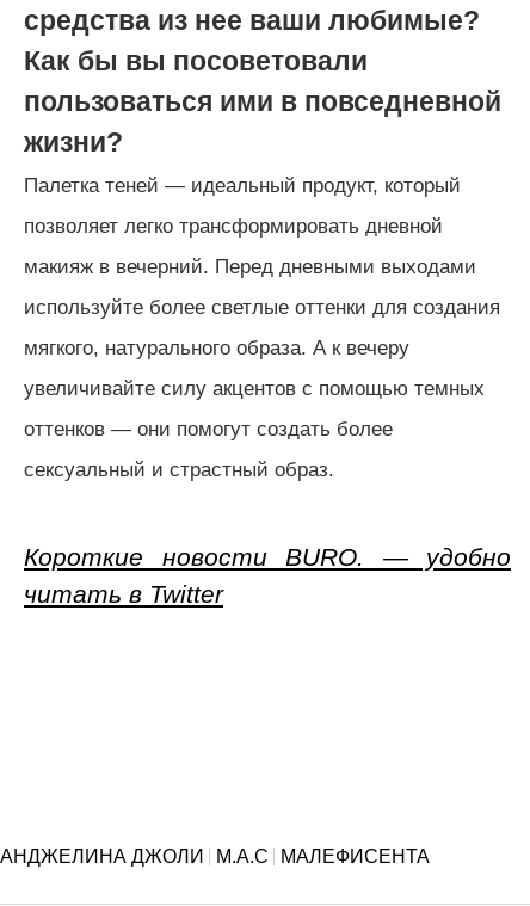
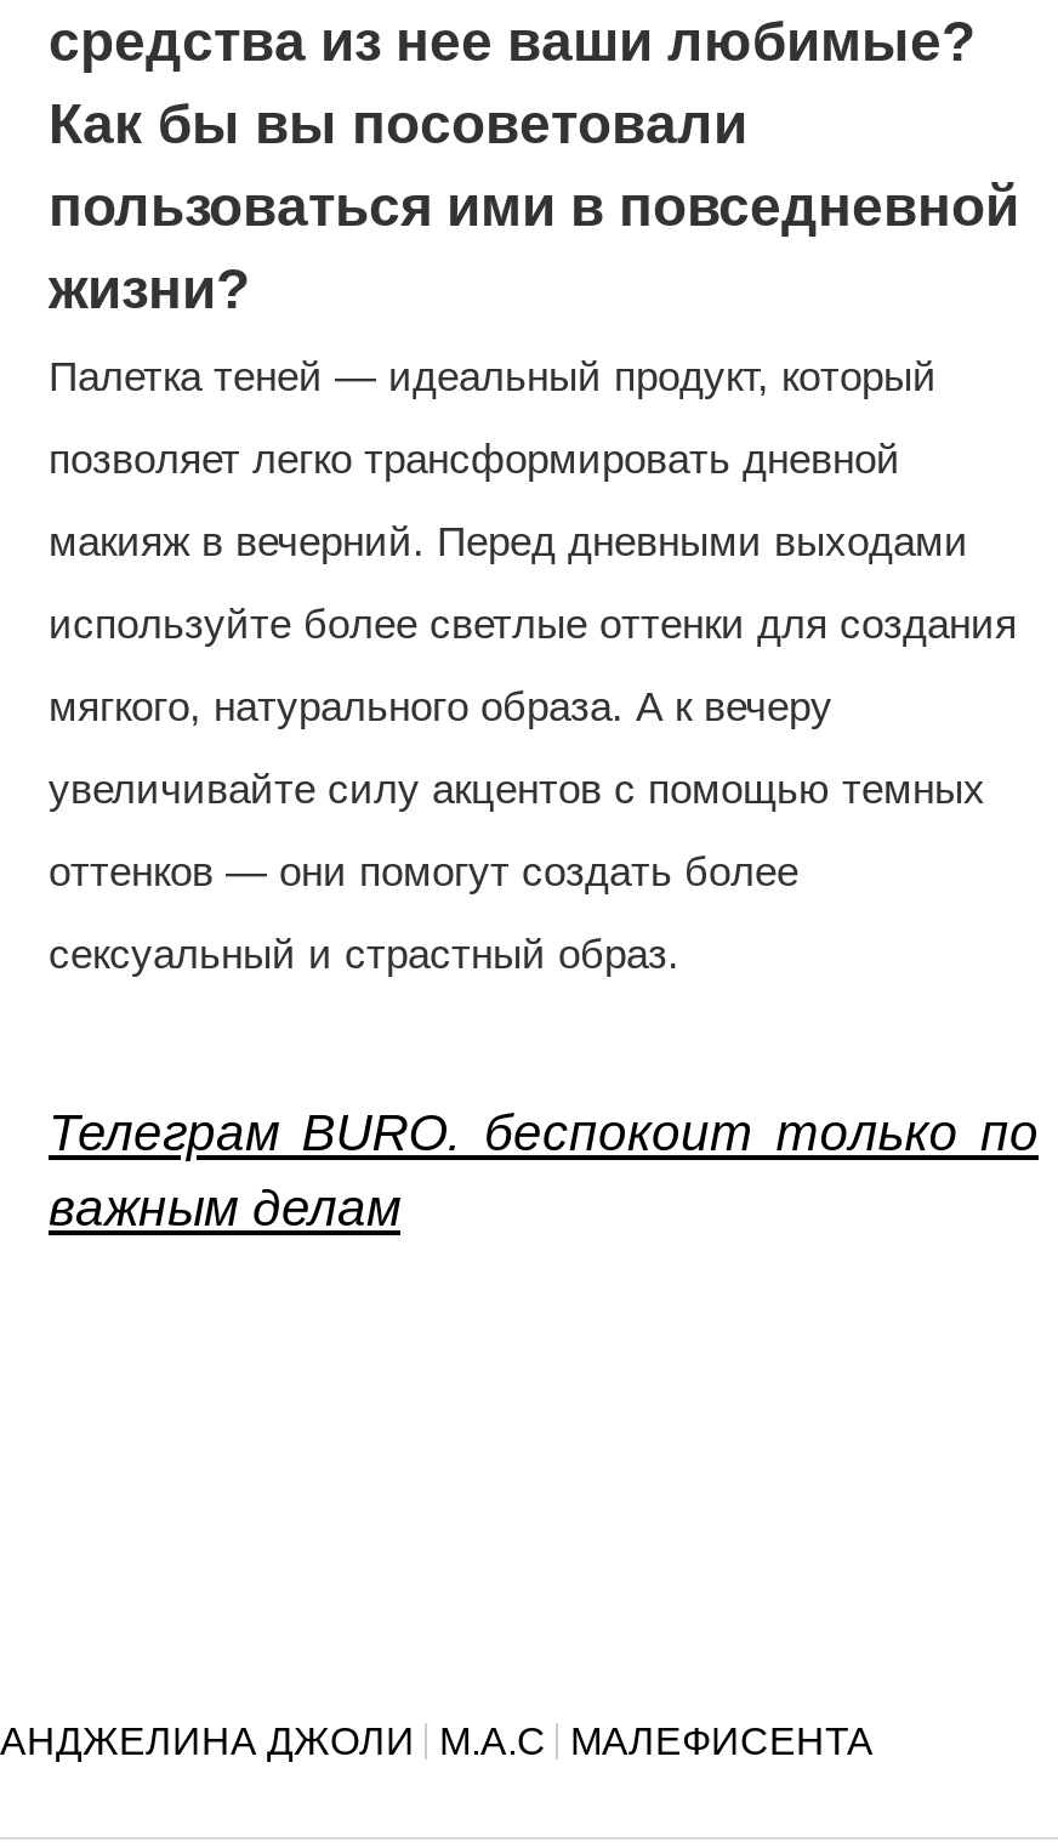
- Короткие новости BURO. — удобно
- читать в Twitter
+ Телеграм BURO. беспокоит только по
+ важным делам
